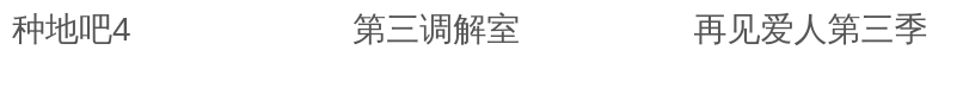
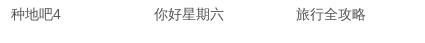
- 第三调解室
+ 你好星期六

- 再见爱人第三季
+ 旅行全攻略
